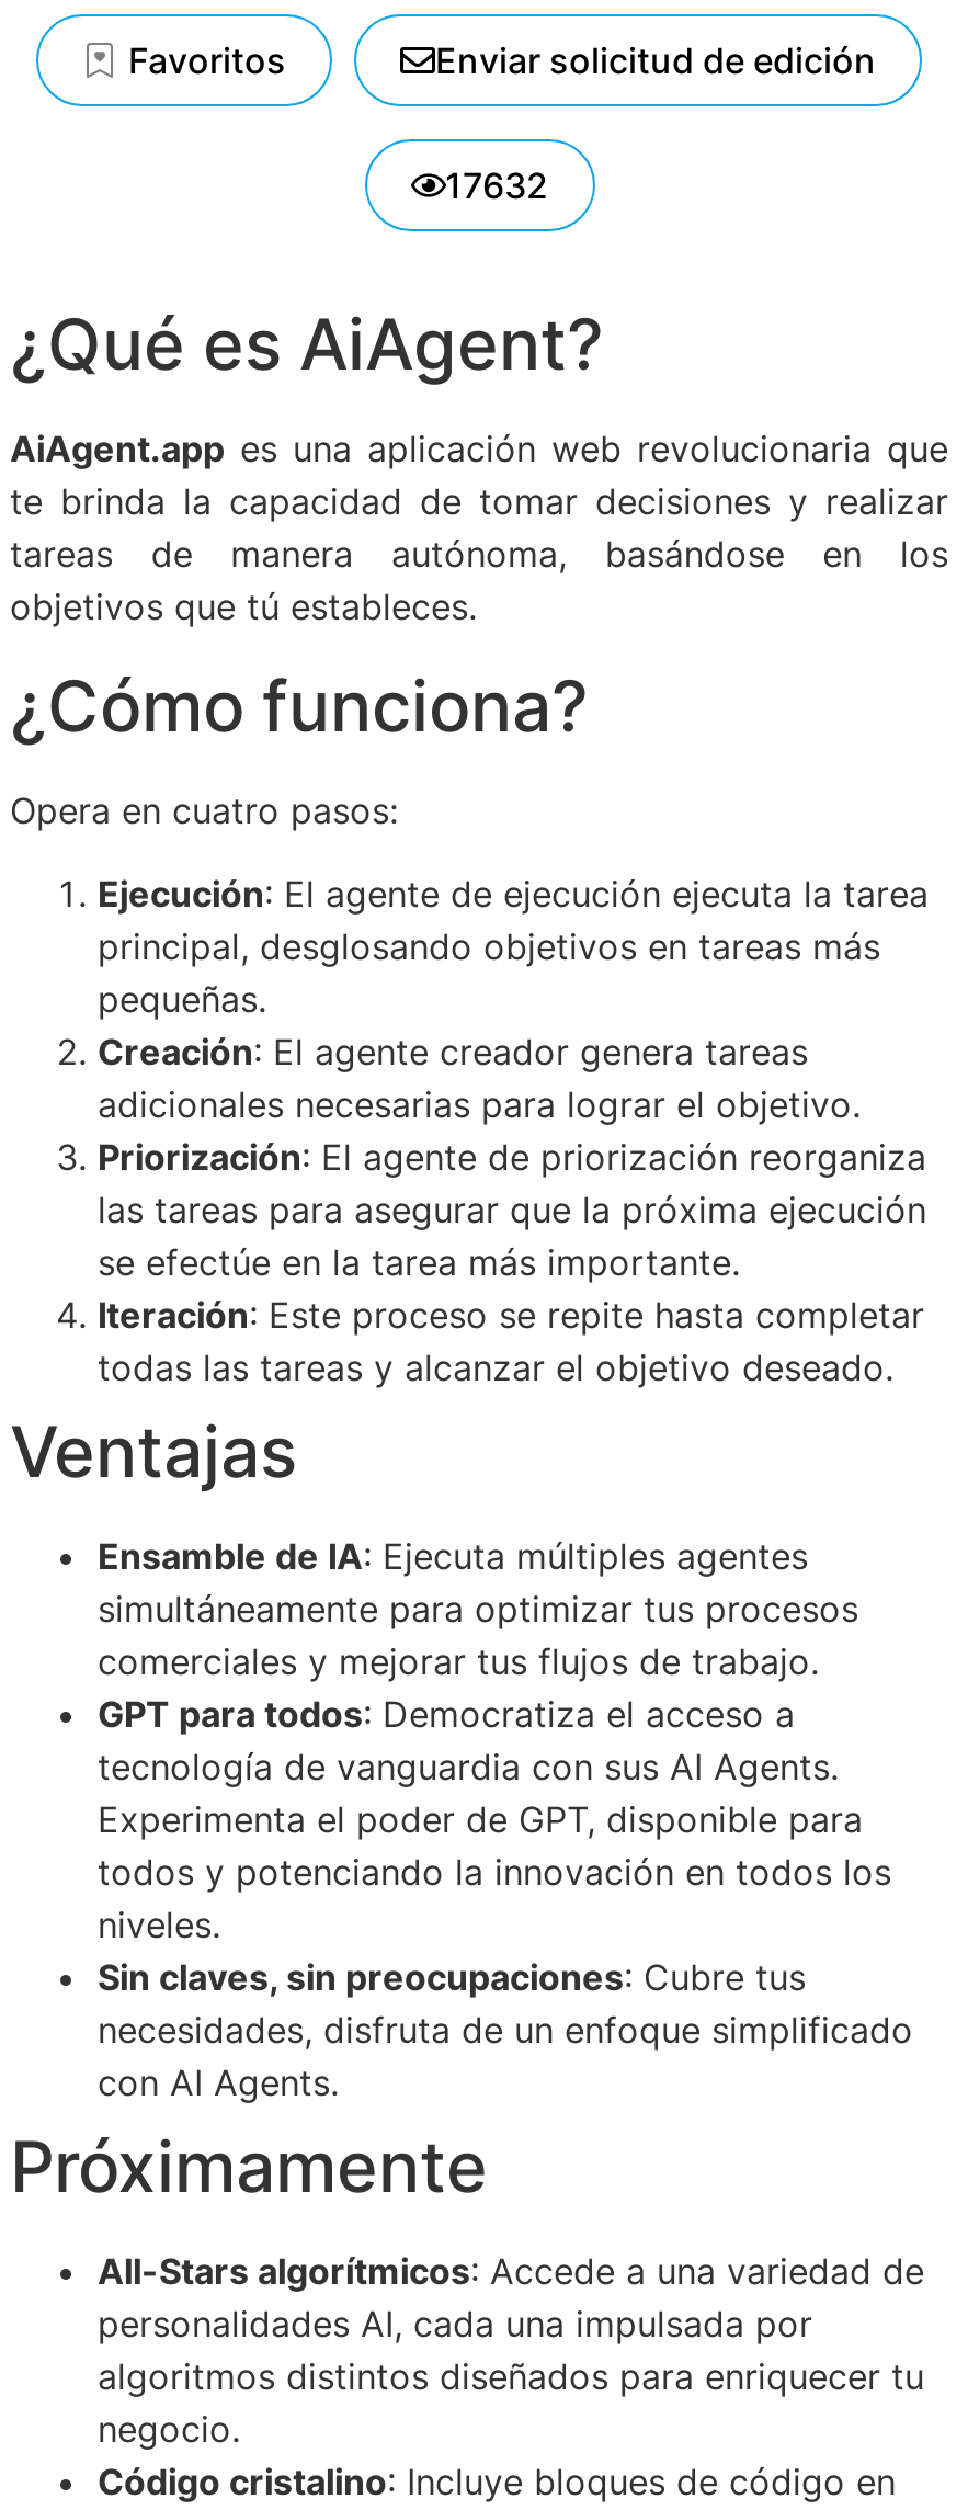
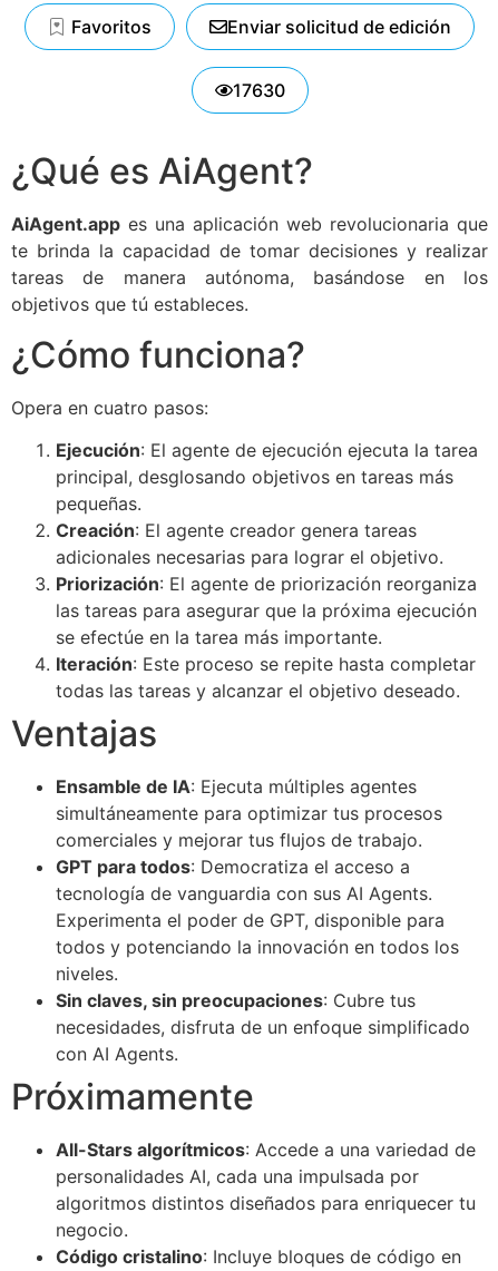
- 17632
+ 17630
